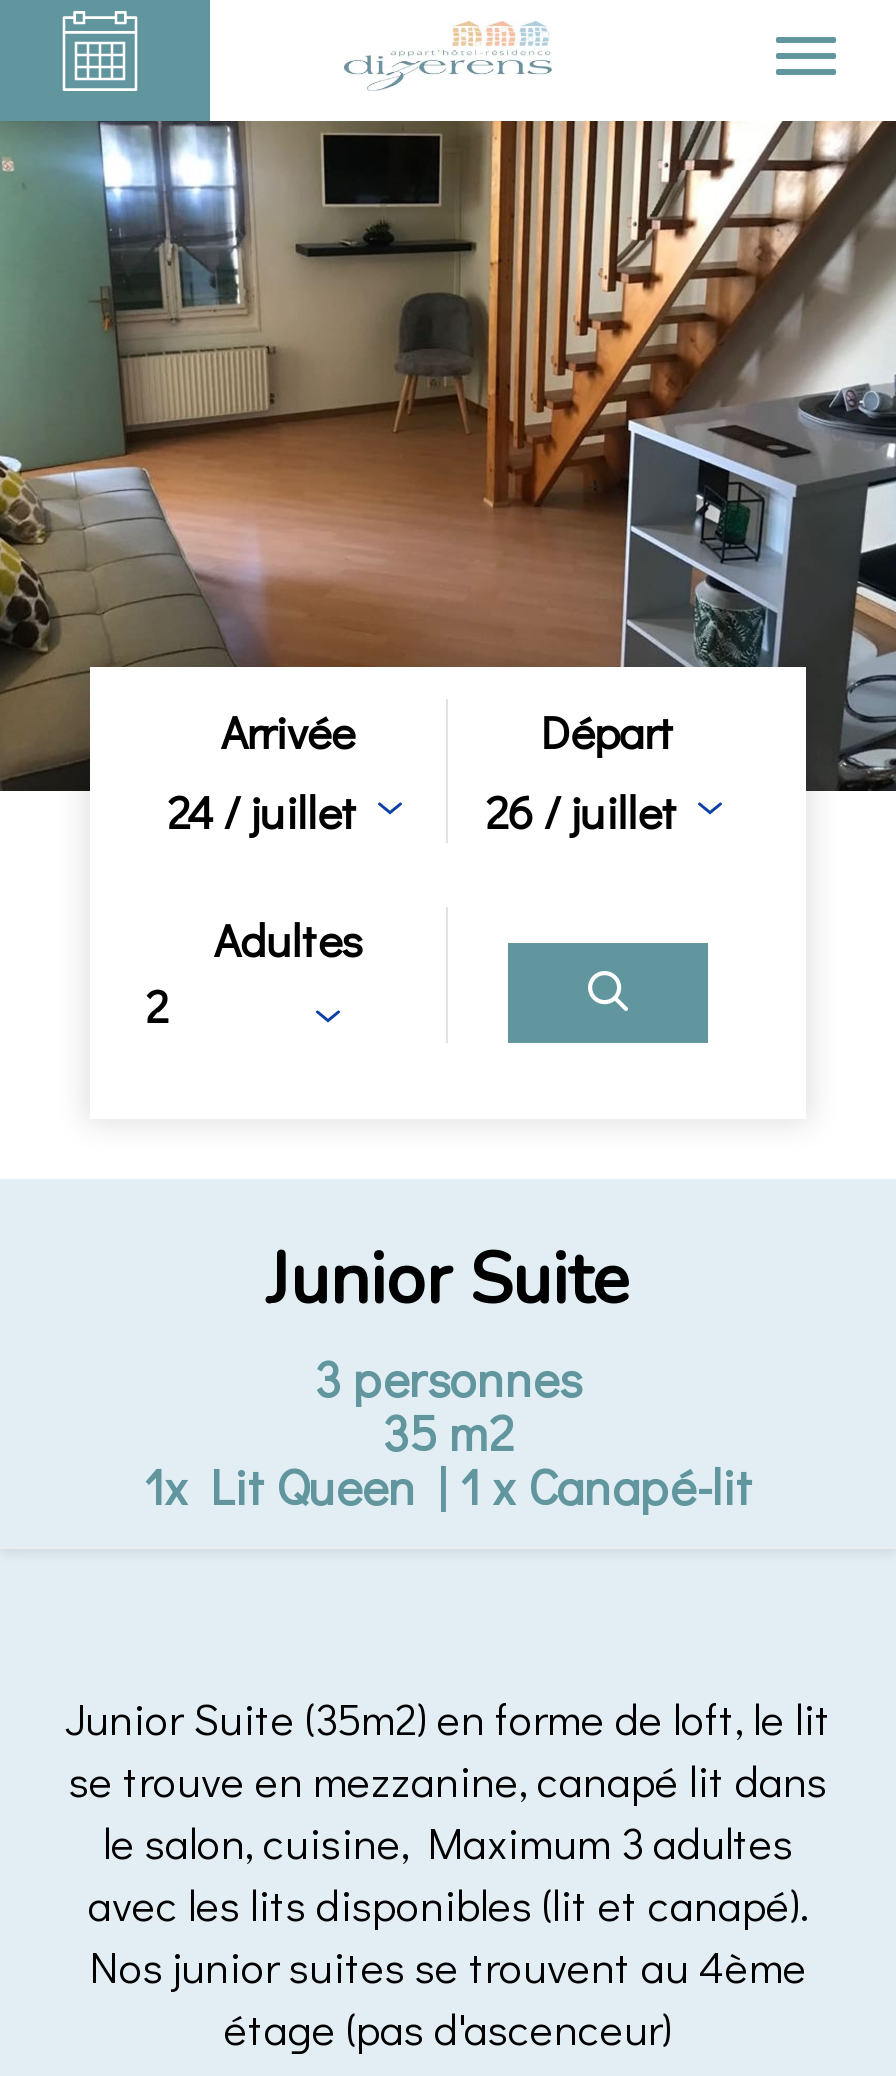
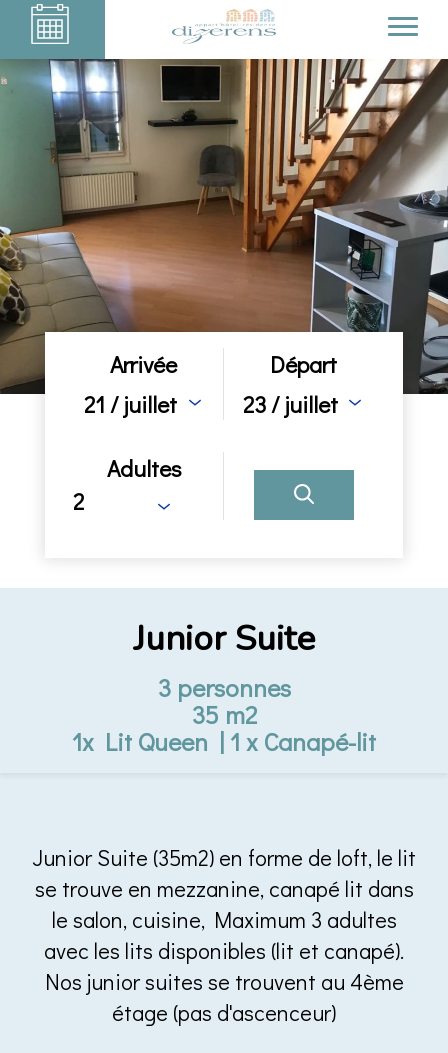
- 24 / juillet
+ 21 / juillet

- 26 / juillet
+ 23 / juillet
